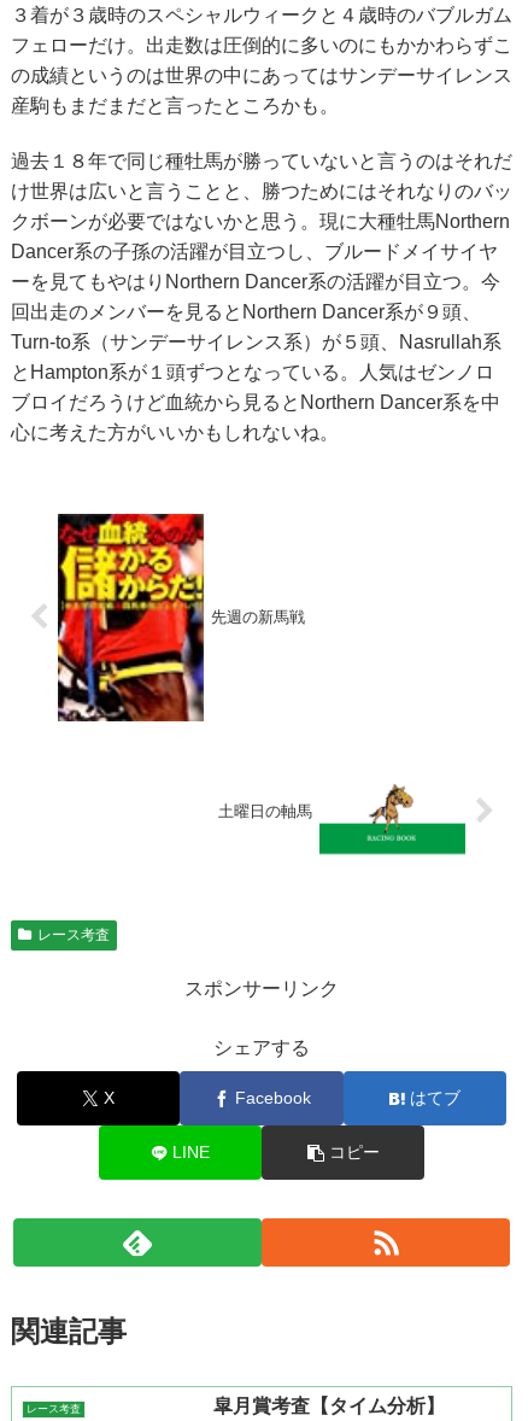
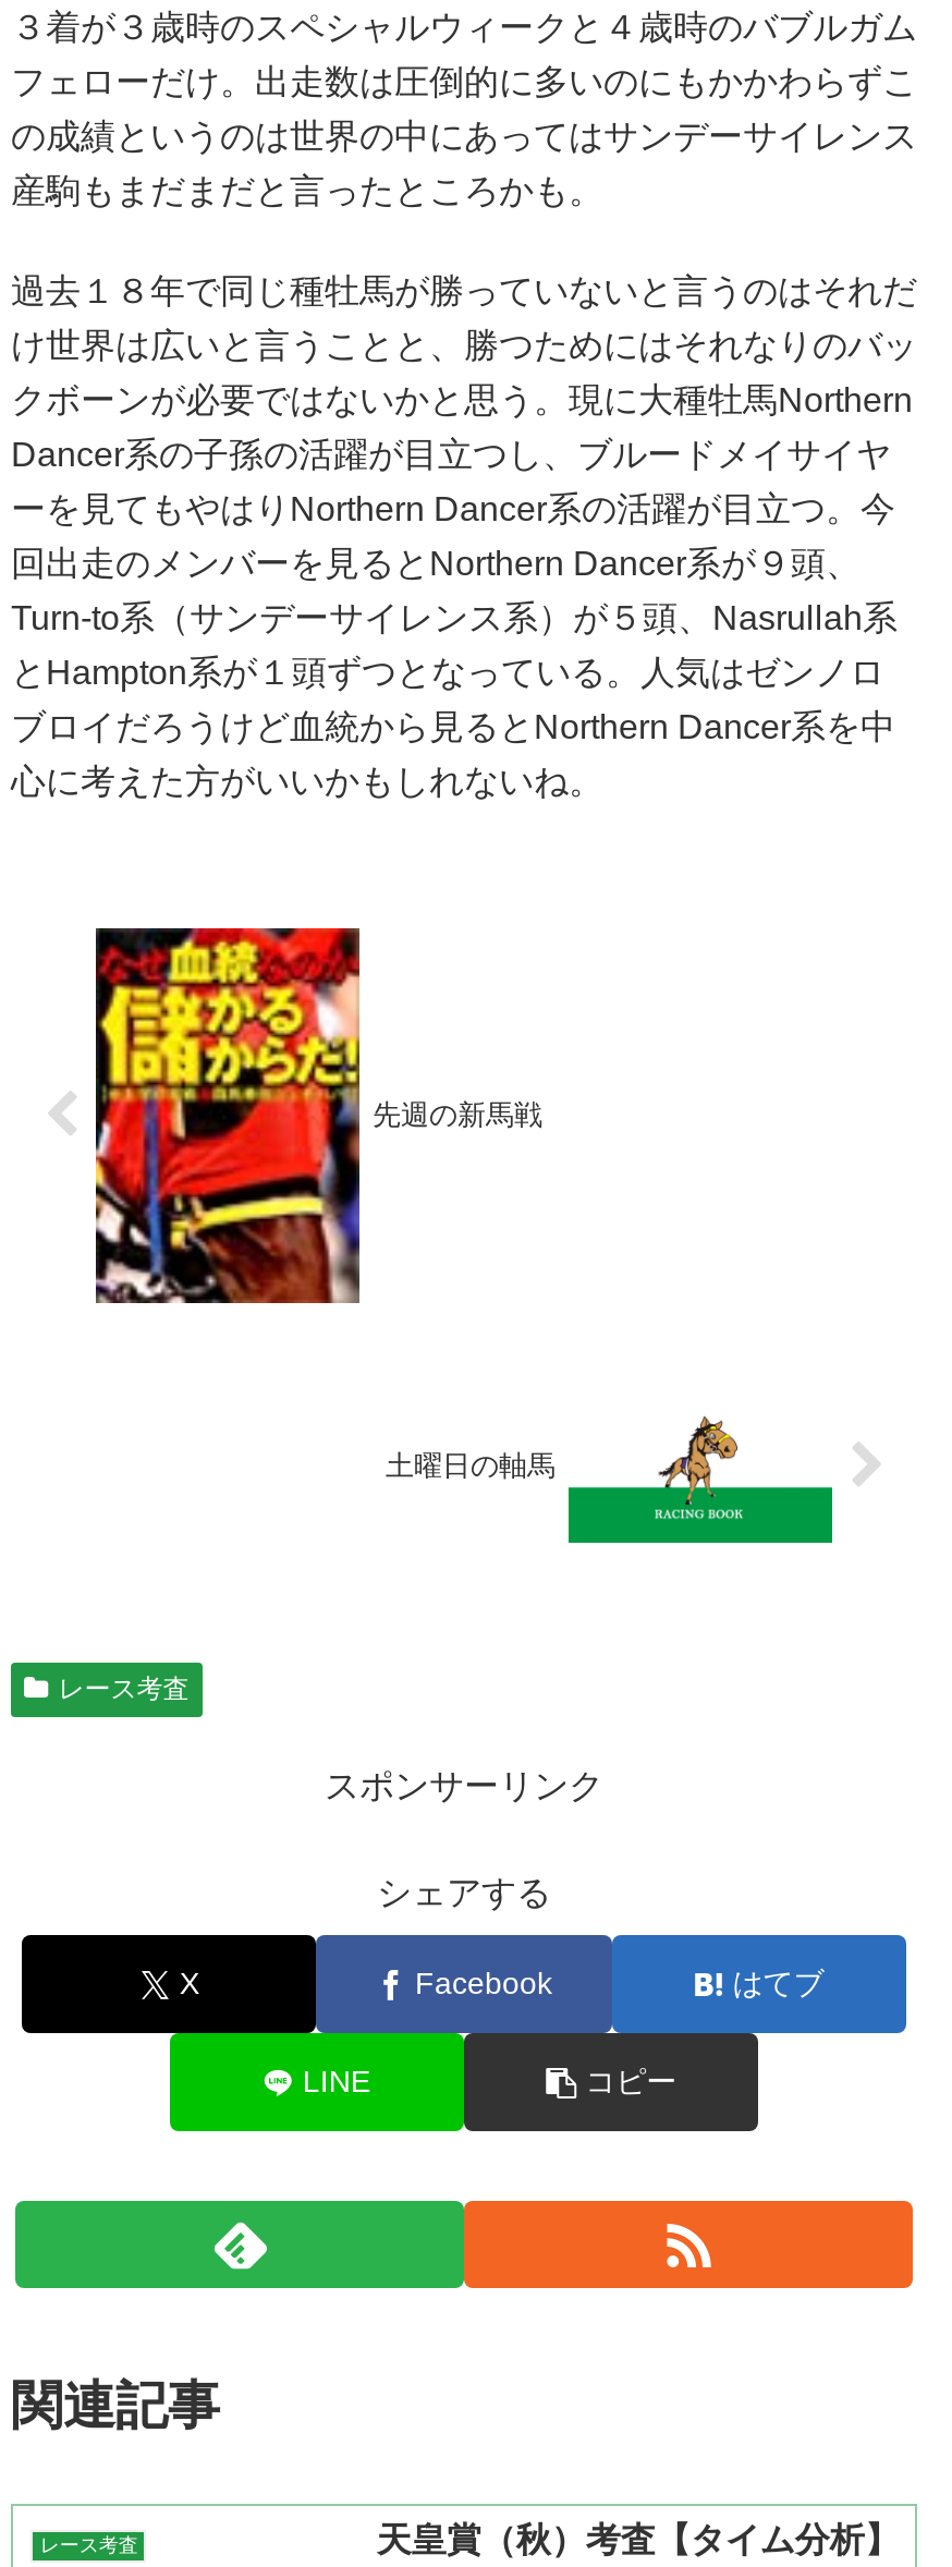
- 皐月賞考査【タイム分析】
+ 天皇賞（秋）考査【タイム分析】
